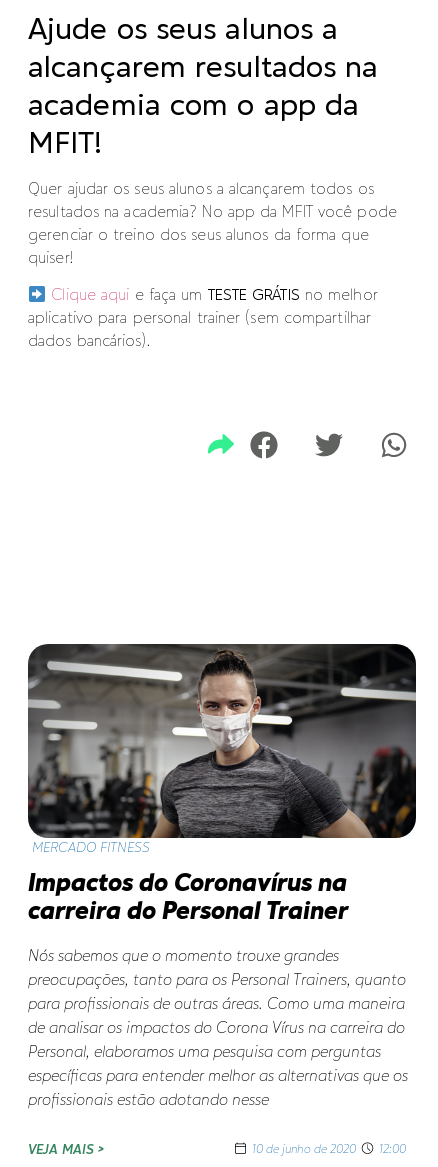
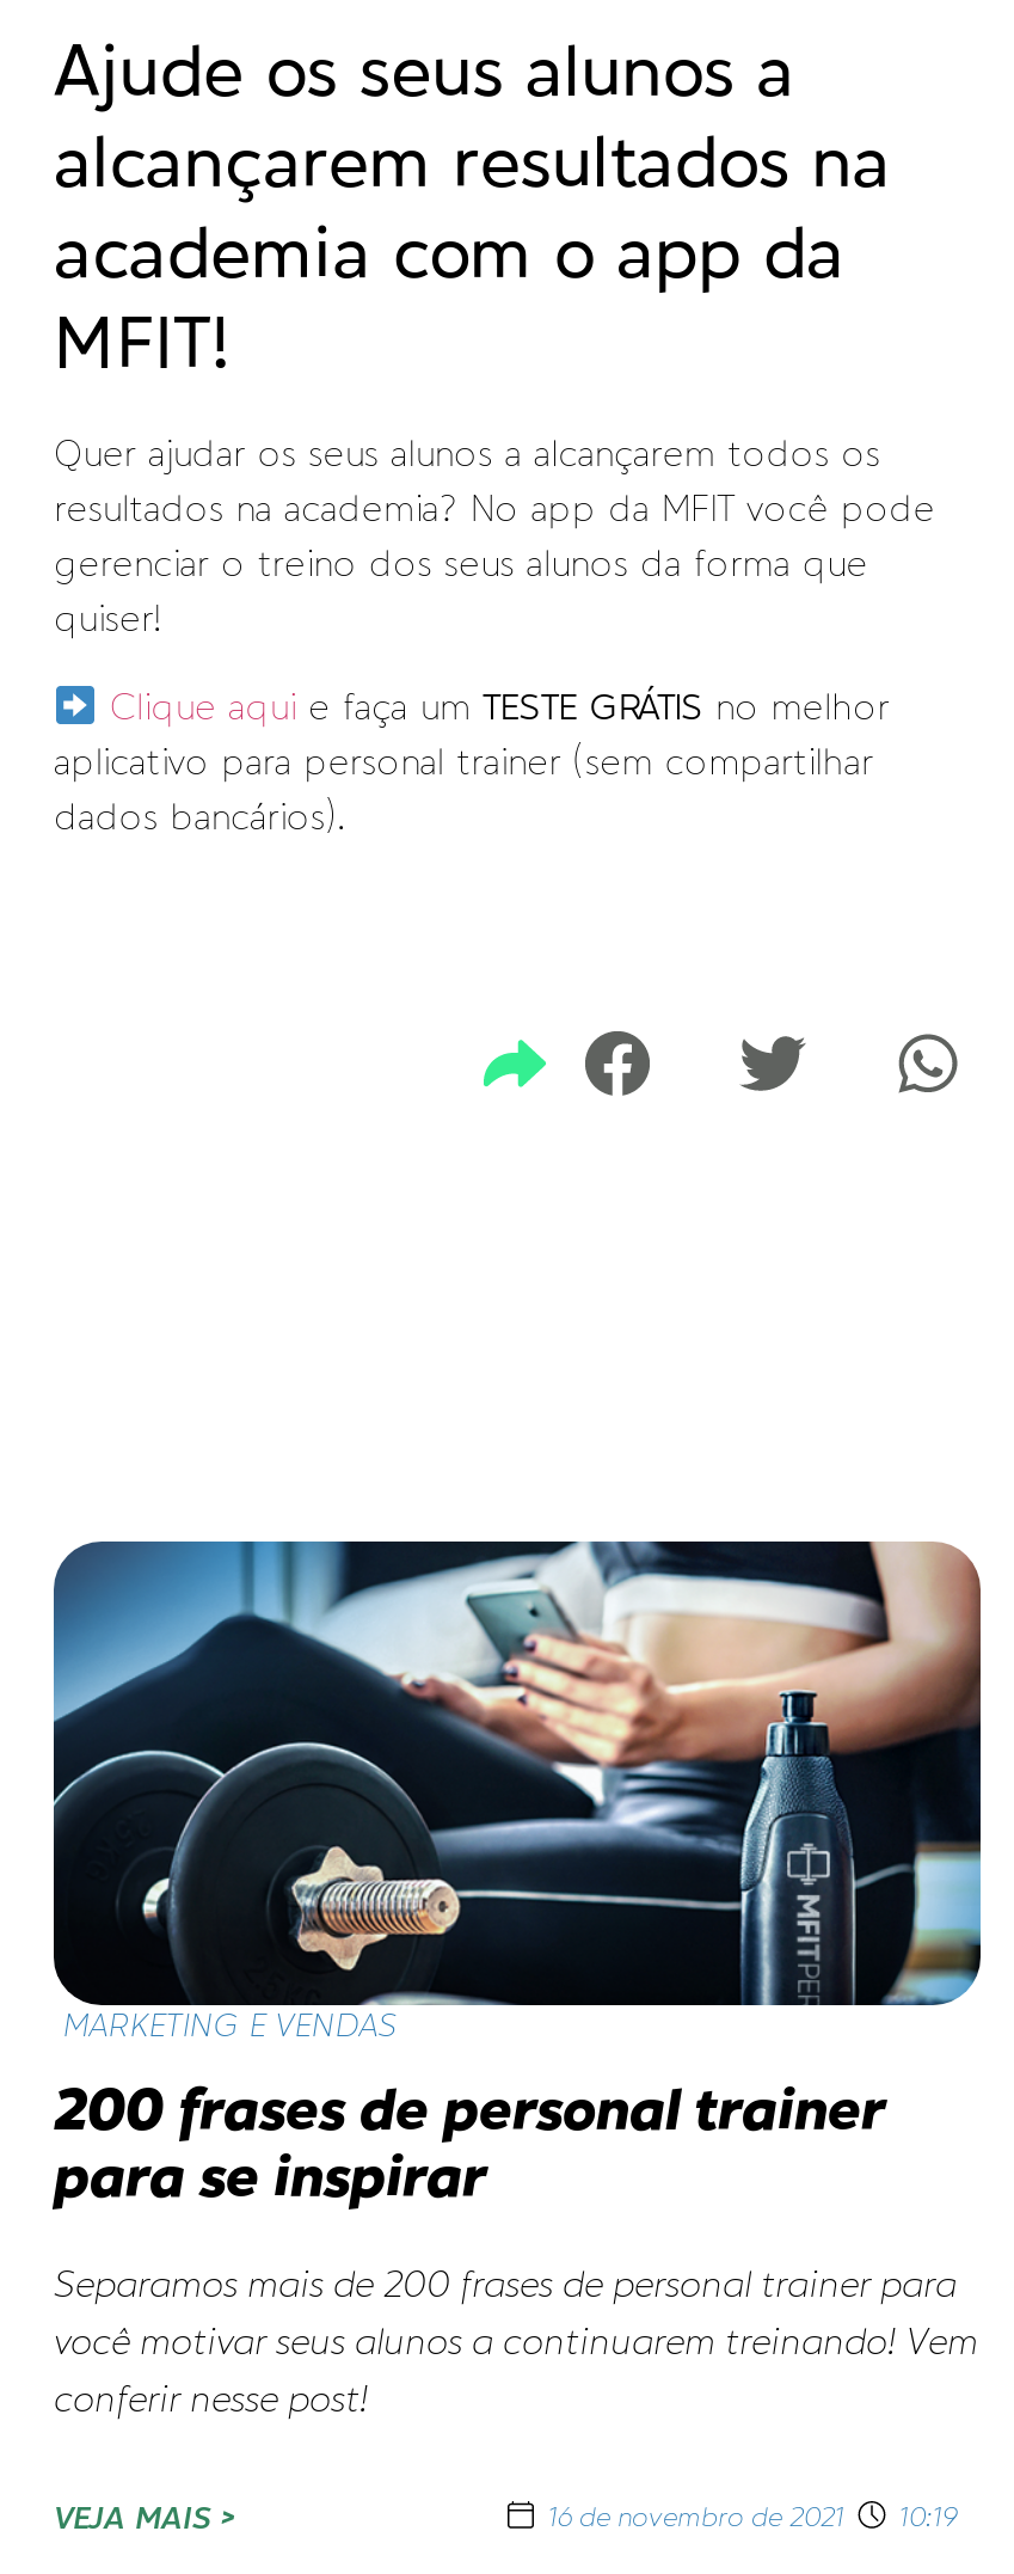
- [image]
- MERCADO FITNESS
+ [image]
+ MARKETING E VENDAS

- Impactos do Coronavírus na
- carreira do Personal Trainer
+ 200 frases de personal trainer
+ para se inspirar

- Nós sabemos que o momento trouxe grandes
- preocupações, tanto para os Personal Trainers, quanto
- para profissionais de outras áreas. Como uma maneira
- de analisar os impactos do Corona Vírus na carreira do
- Personal, elaboramos uma pesquisa com perguntas
- específicas para entender melhor as alternativas que os
- profissionais estão adotando nesse
+ Separamos mais de 200 frases de personal trainer para
+ você motivar seus alunos a continuarem treinando! Vem
+ conferir nesse post!

- 10 de junho de 2020
- 12:00
+ 16 de novembro de 2021
+ 10:19
